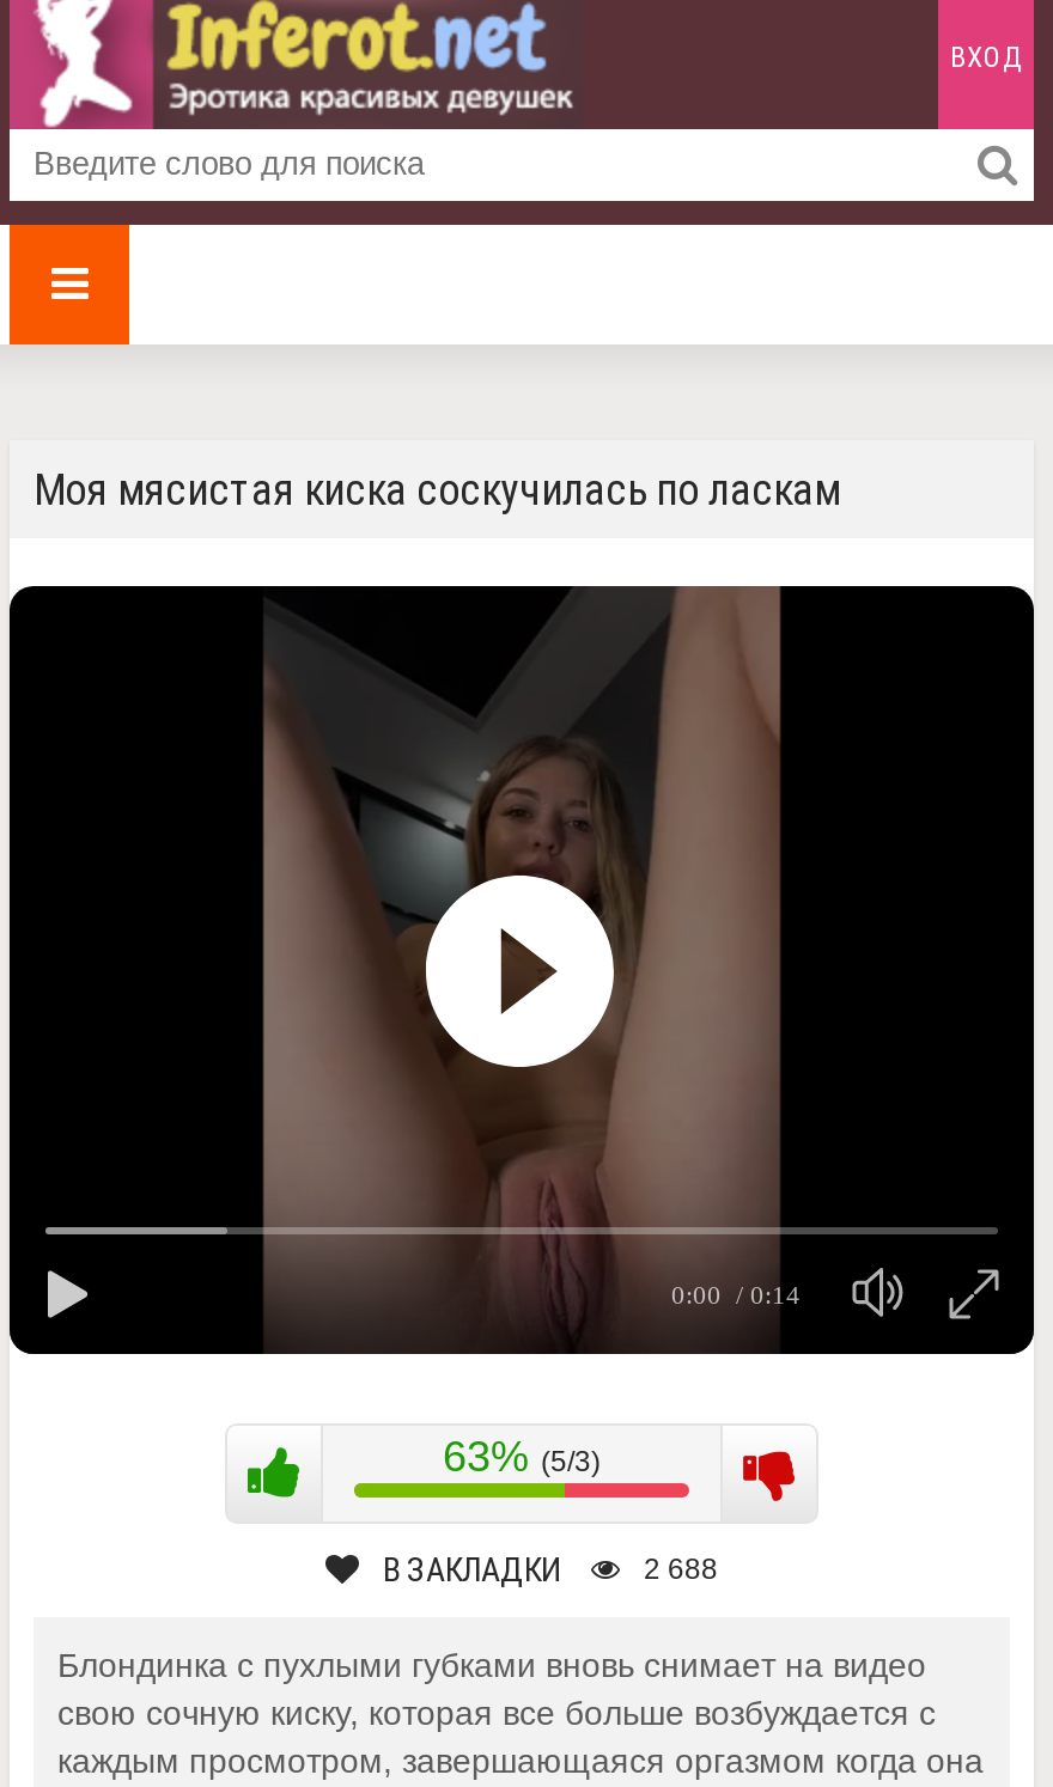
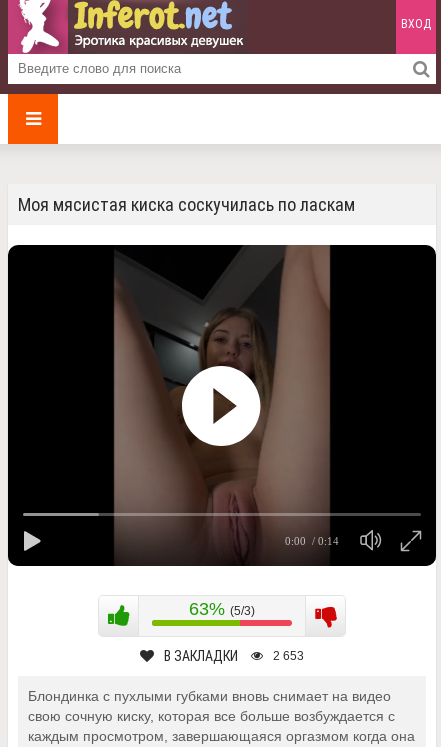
- 2 688
+ 2 653
